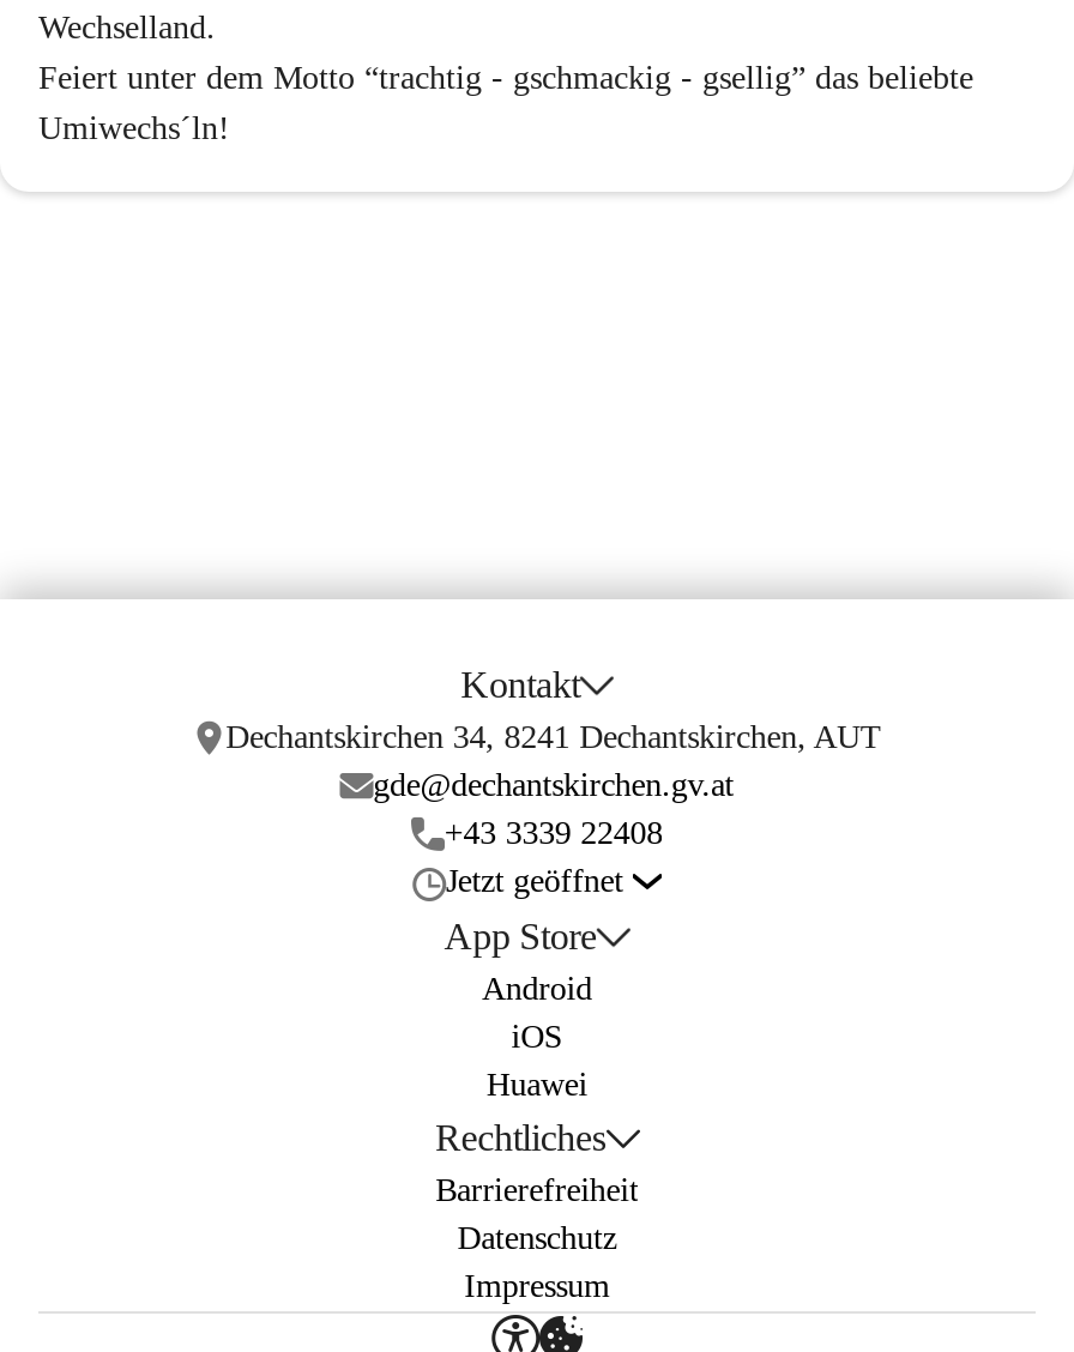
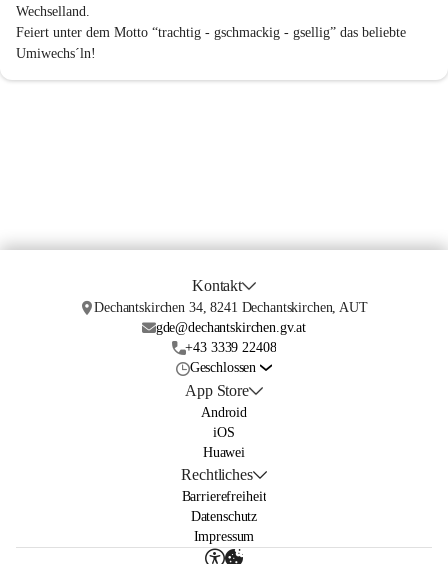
- Jetzt geöffnet
+ Geschlossen
